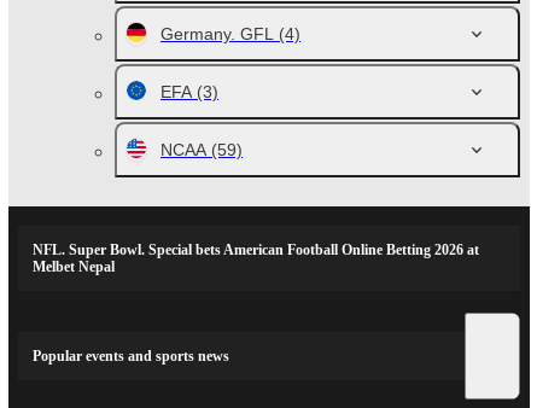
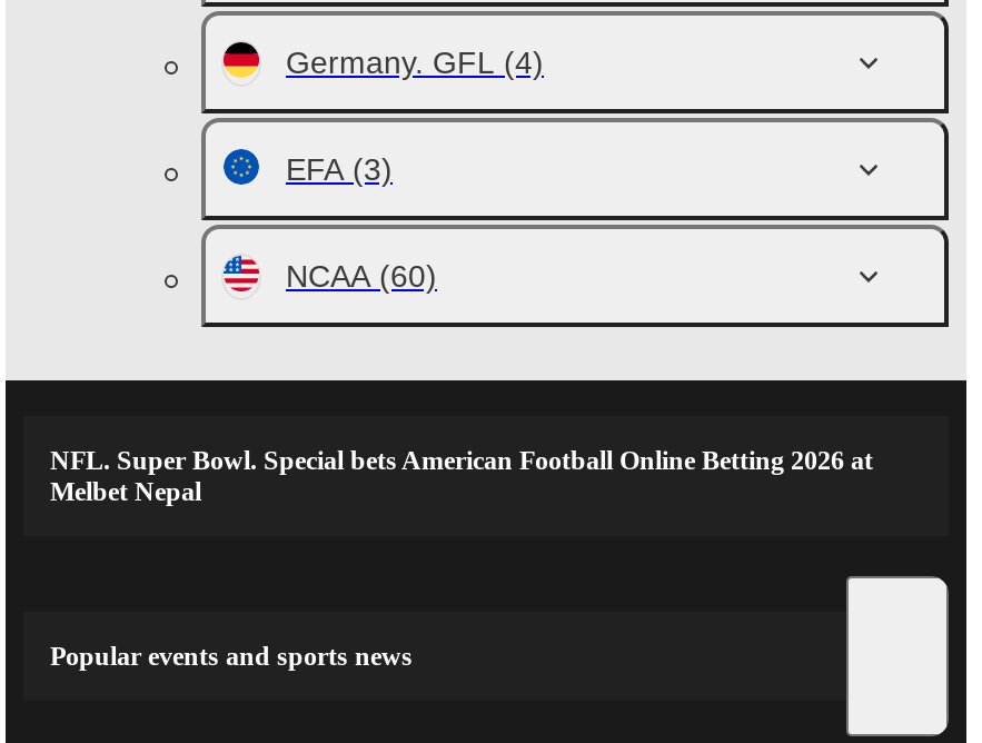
- NCAA (59)
+ NCAA (60)
